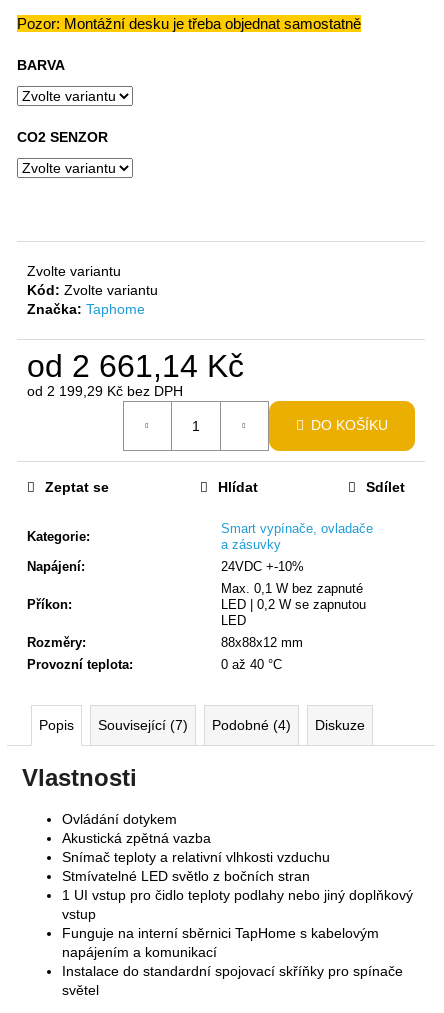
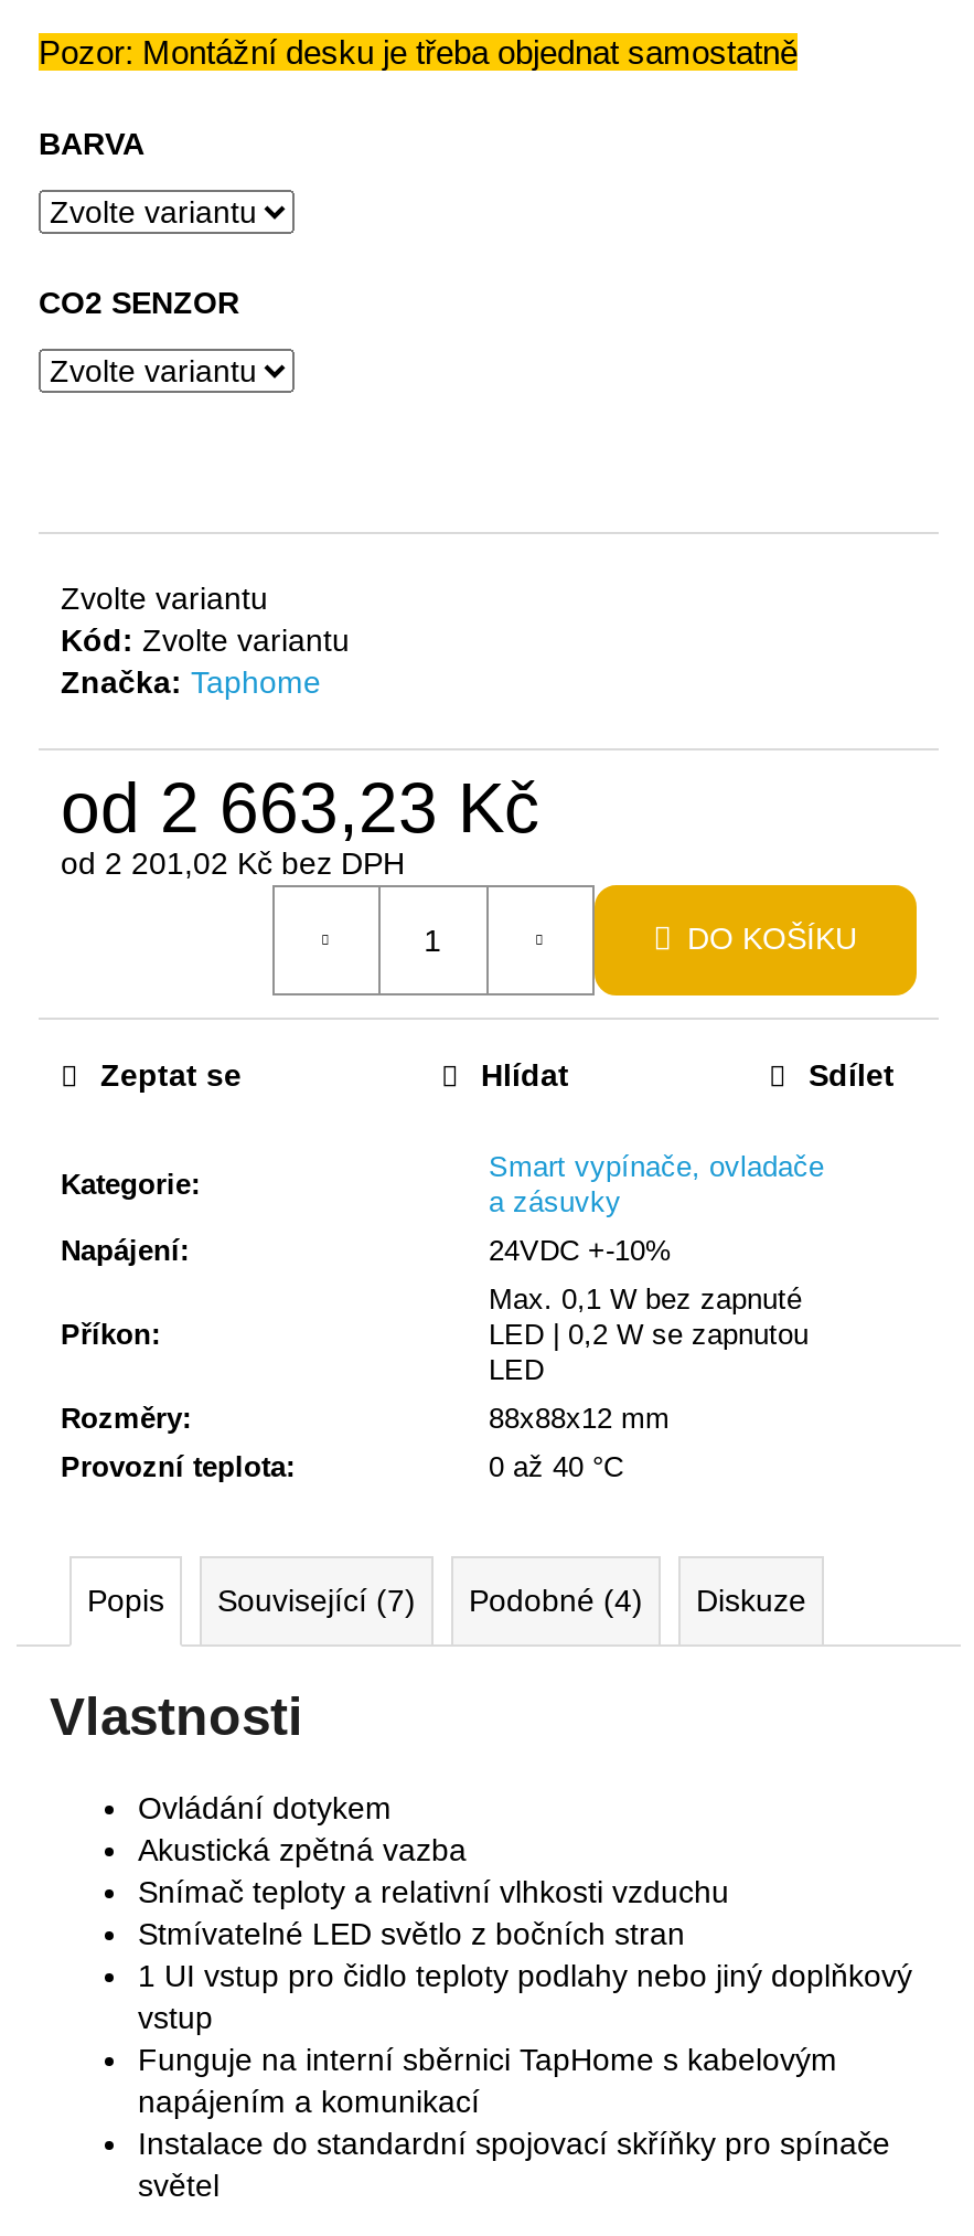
- od 2 661,14 Kč
+ od 2 663,23 Kč

- od 2 199,29 Kč bez DPH
+ od 2 201,02 Kč bez DPH
